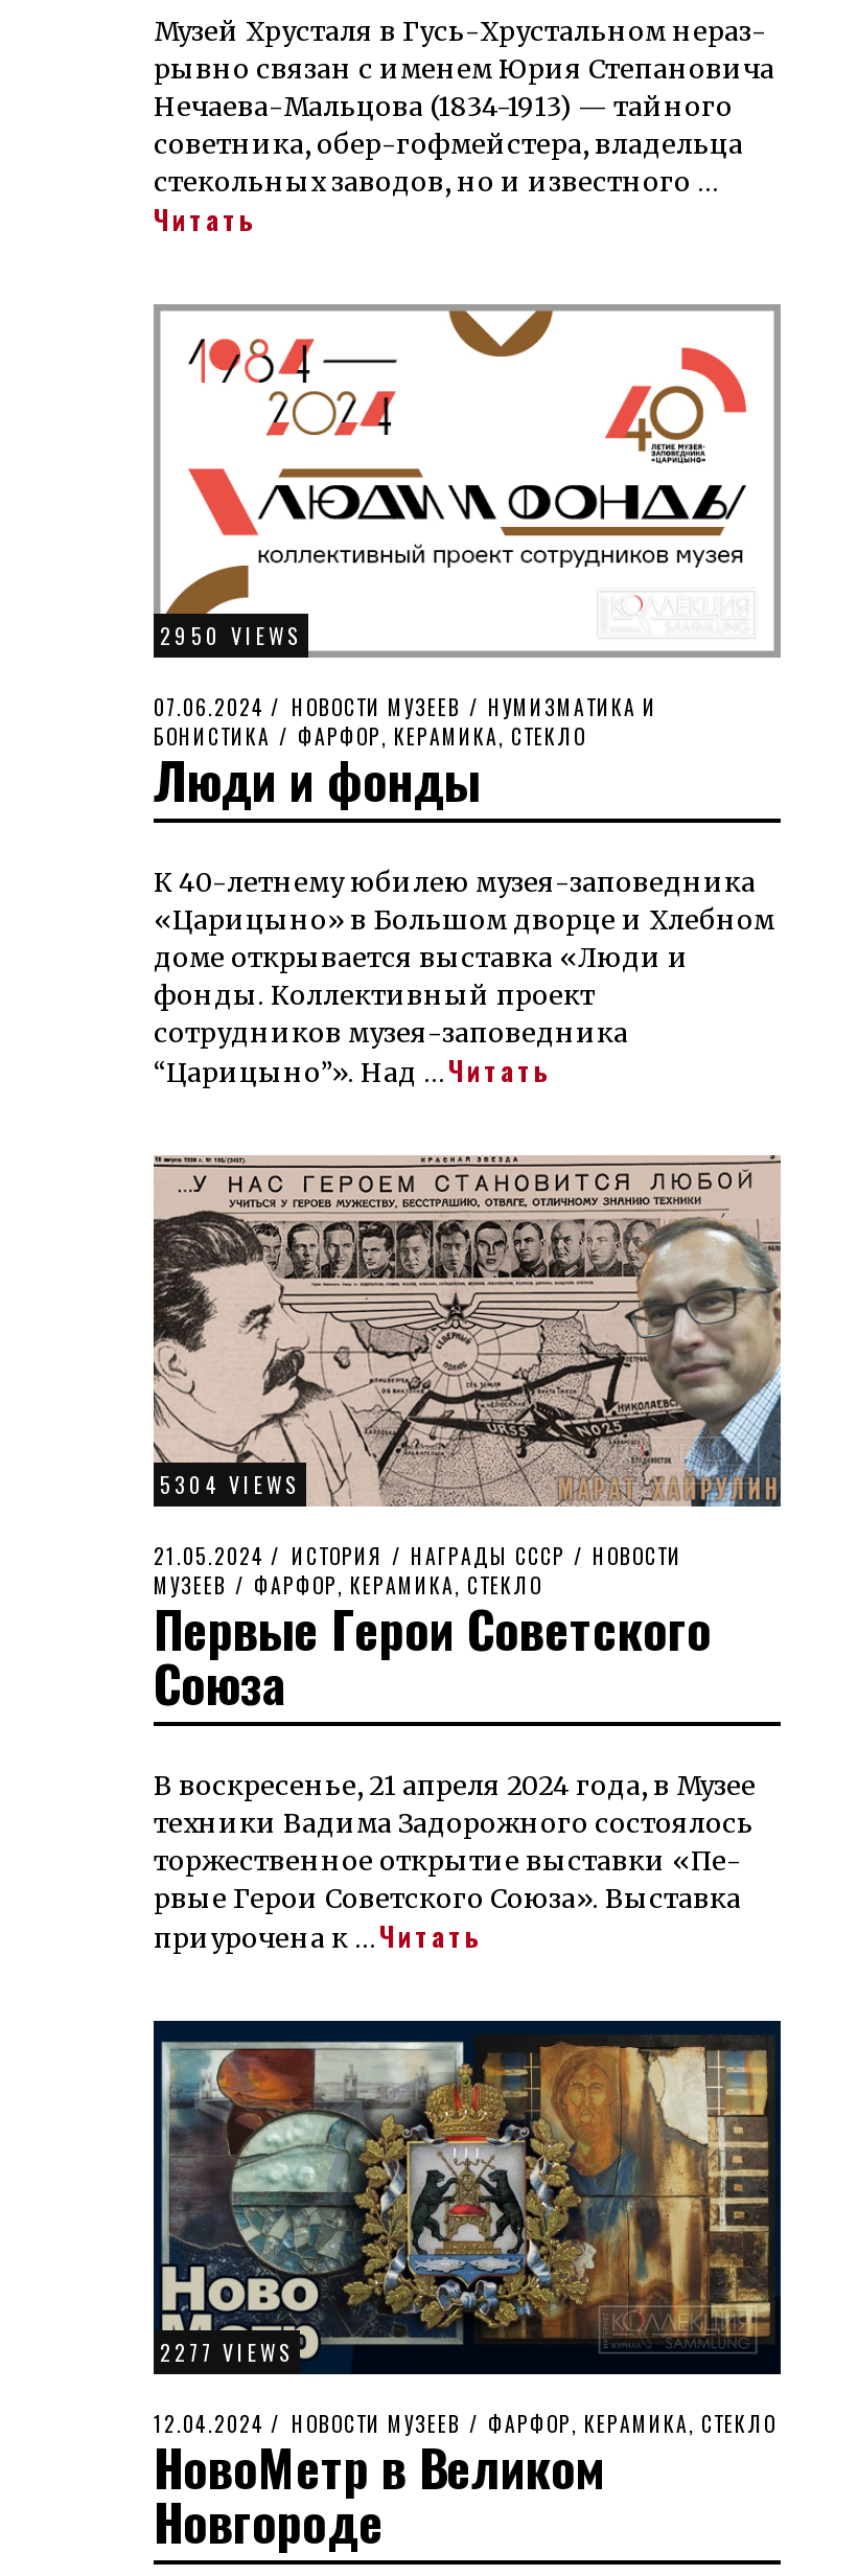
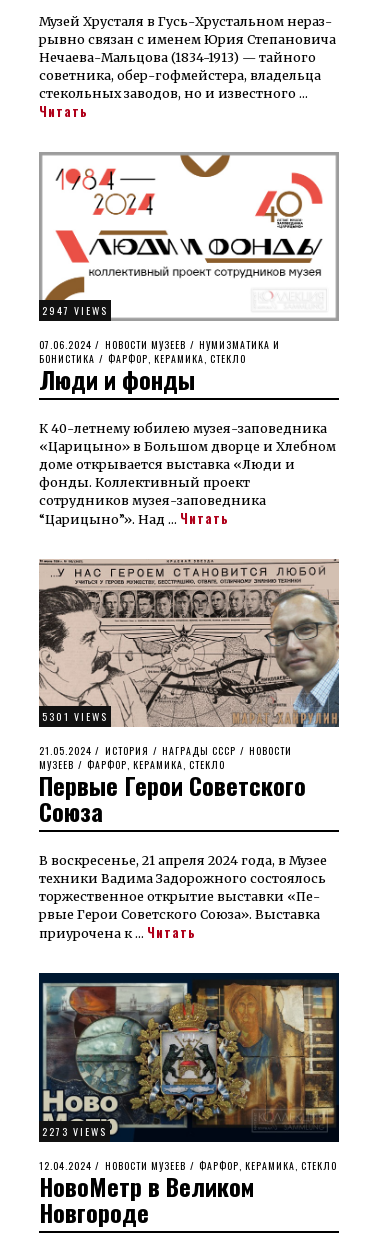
- 2950 VIEWS
+ 2947 VIEWS

- 5304 VIEWS
+ 5301 VIEWS

- 2277 VIEWS
+ 2273 VIEWS
